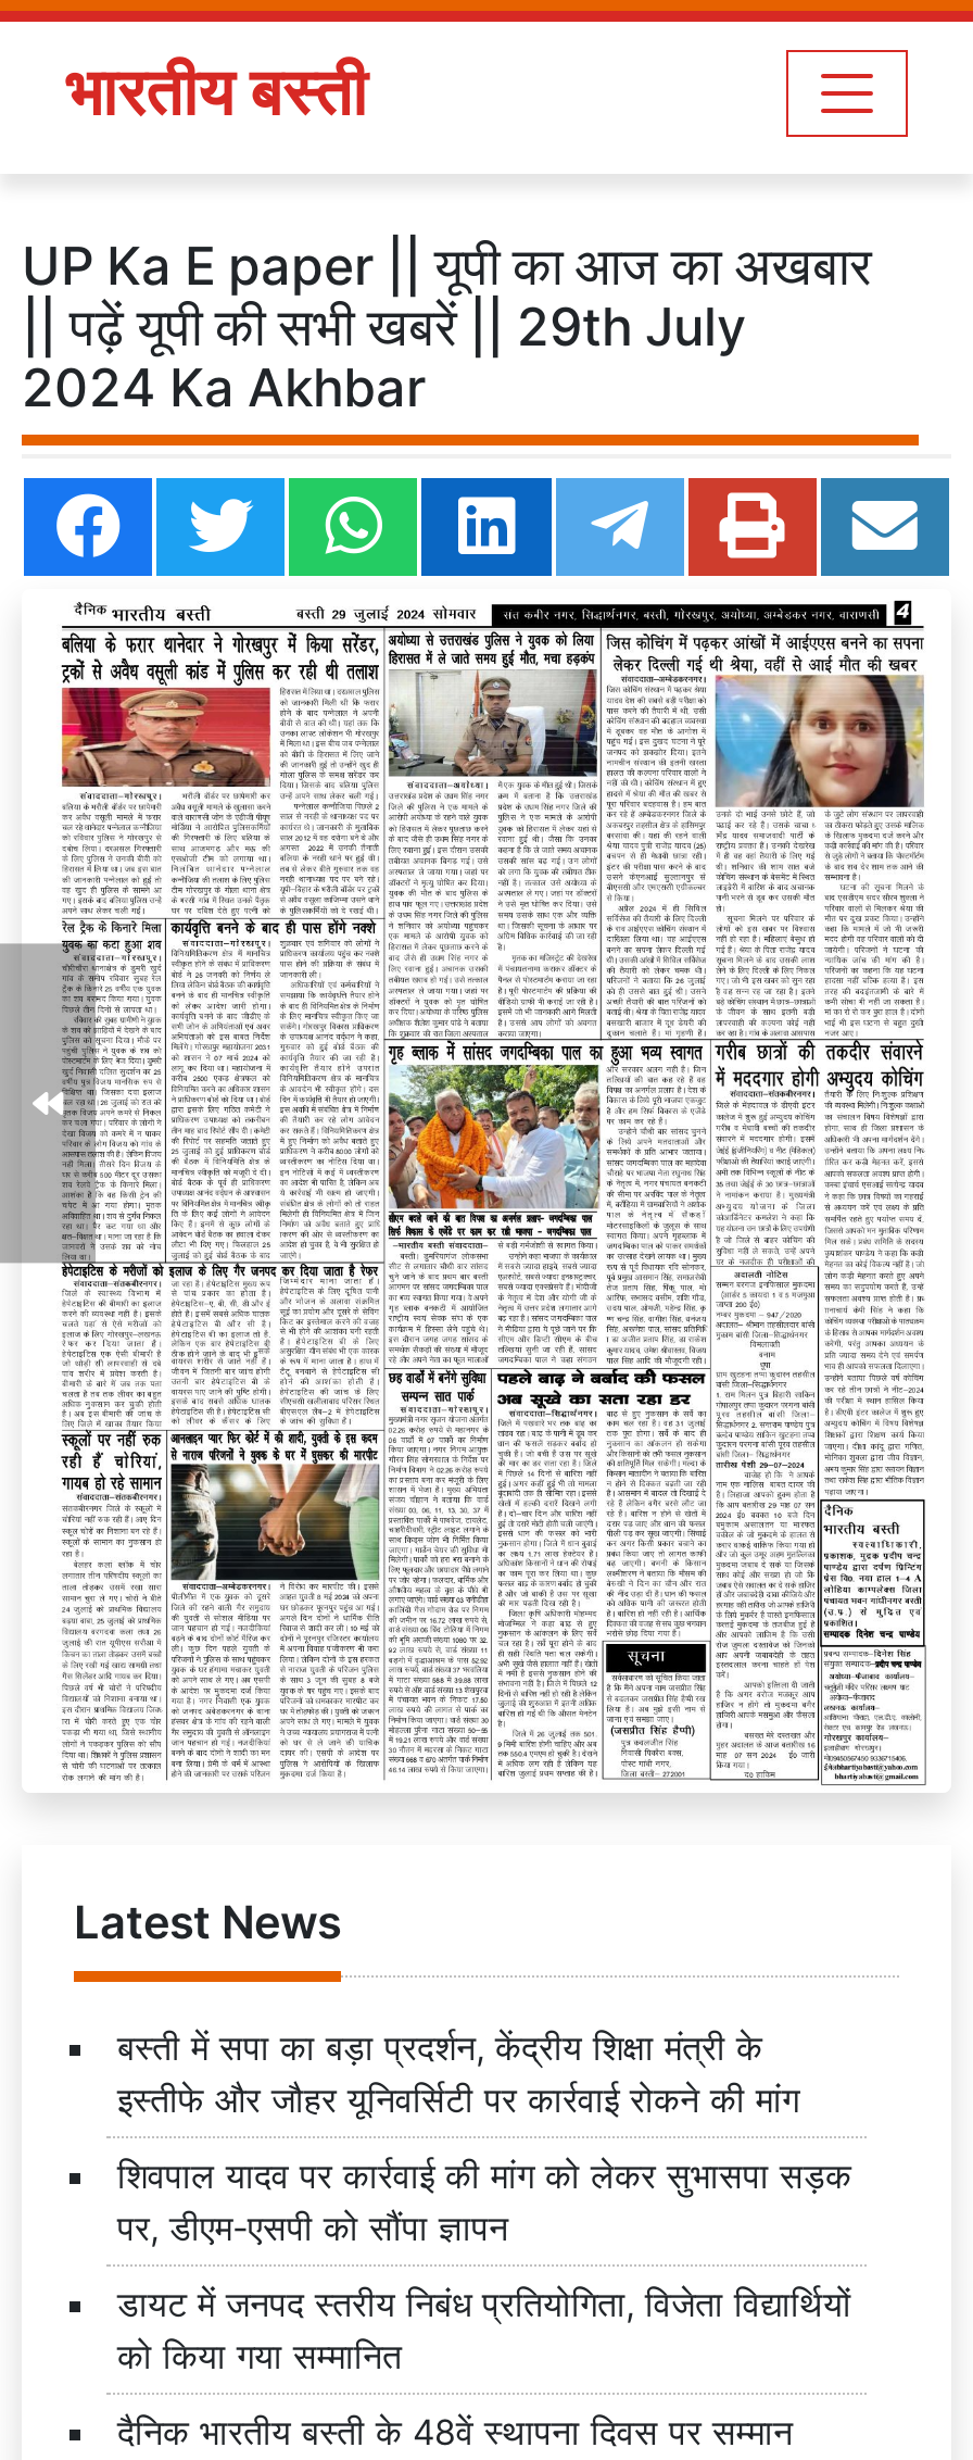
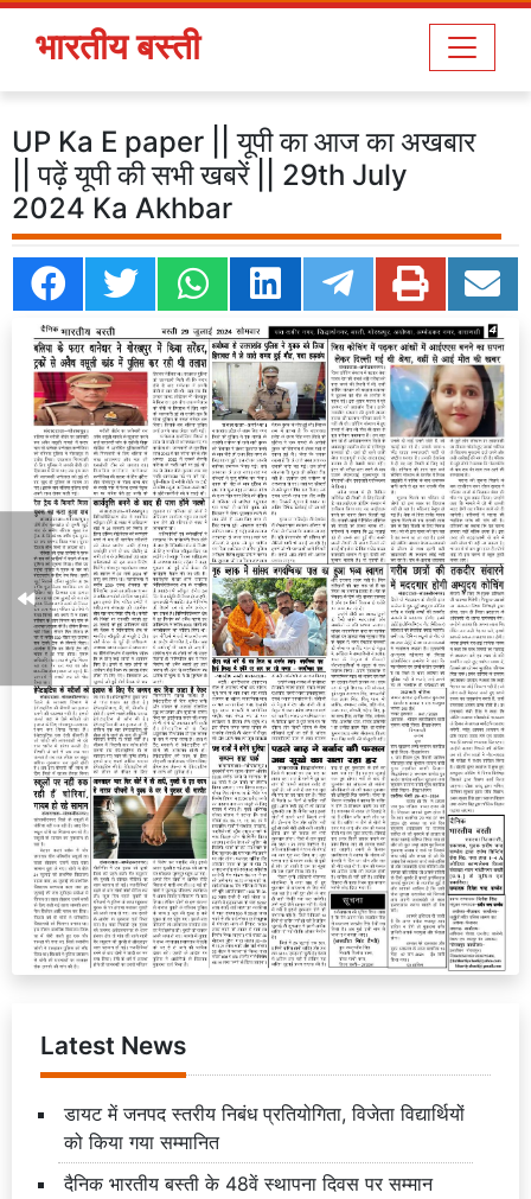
- बस्ती में सपा का बड़ा प्रदर्शन, केंद्रीय शिक्षा मंत्री के
- इस्तीफे और जौहर यूनिवर्सिटी पर कार्रवाई रोकने की मांग
- शिवपाल यादव पर कार्रवाई की मांग को लेकर सुभासपा सड़क
- पर, डीएम-एसपी को सौंपा ज्ञापन
